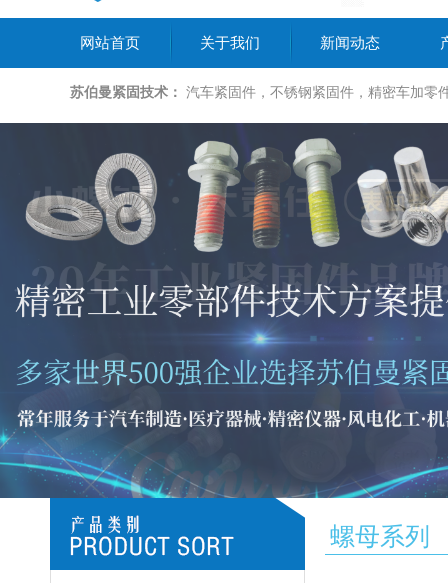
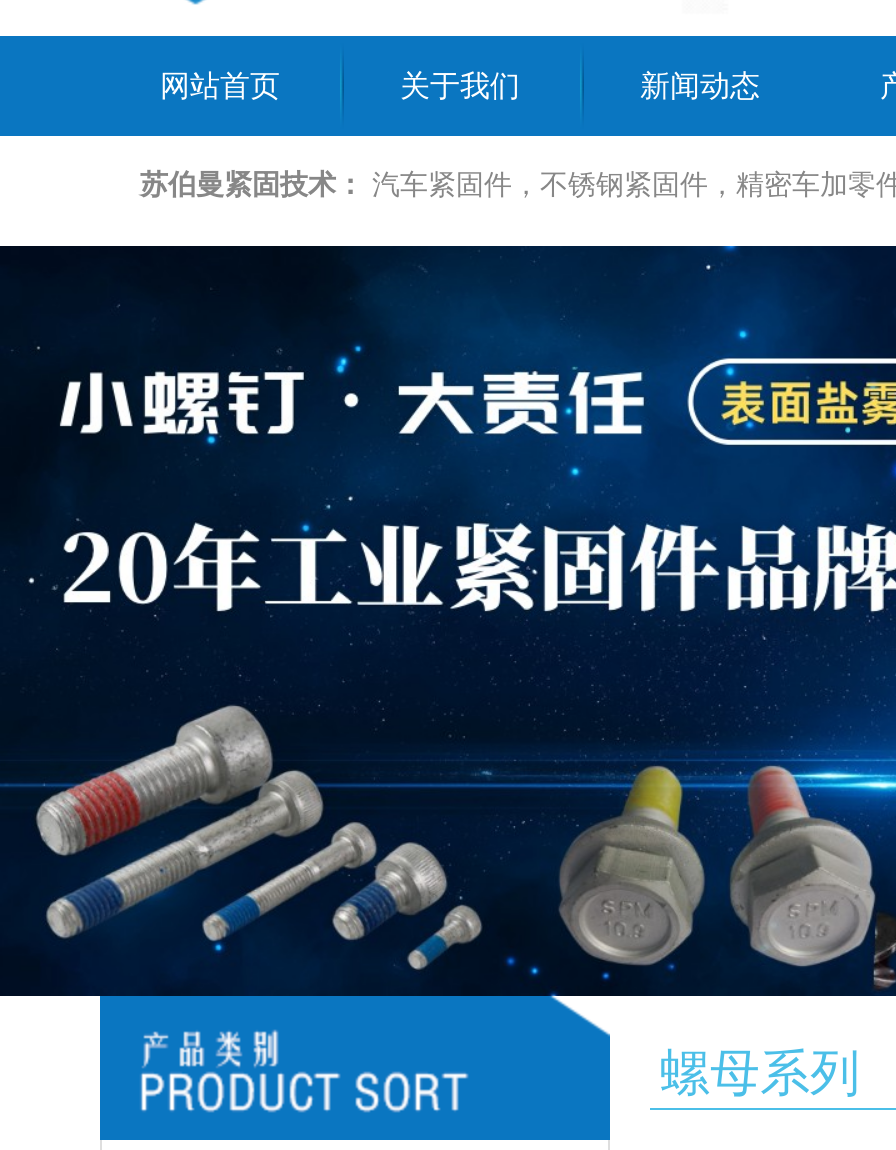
- [image]
+ [image]
